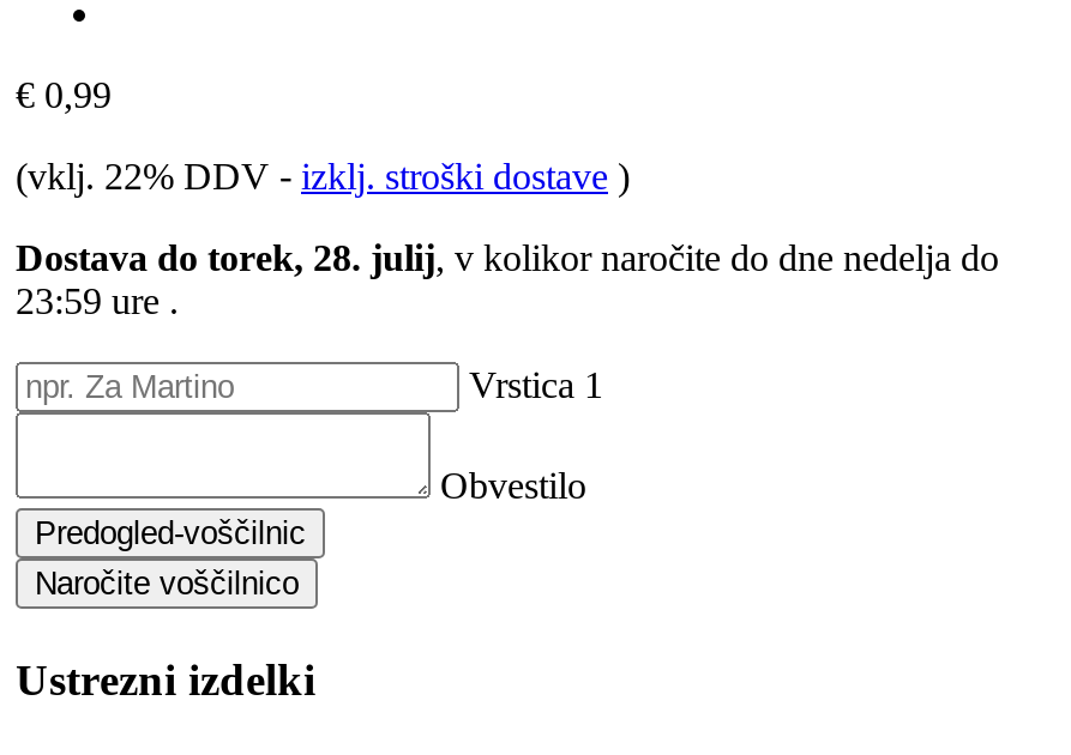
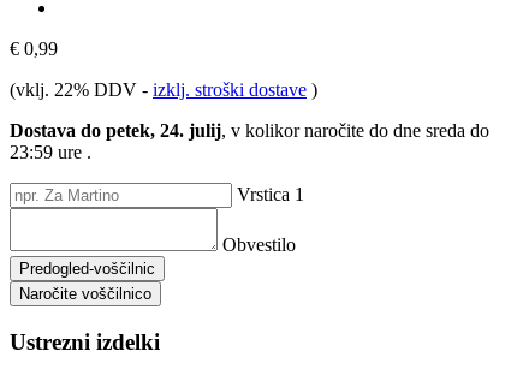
- Dostava do torek, 28. julij, v kolikor naročite do dne nedelja do
+ Dostava do petek, 24. julij, v kolikor naročite do dne sreda do
